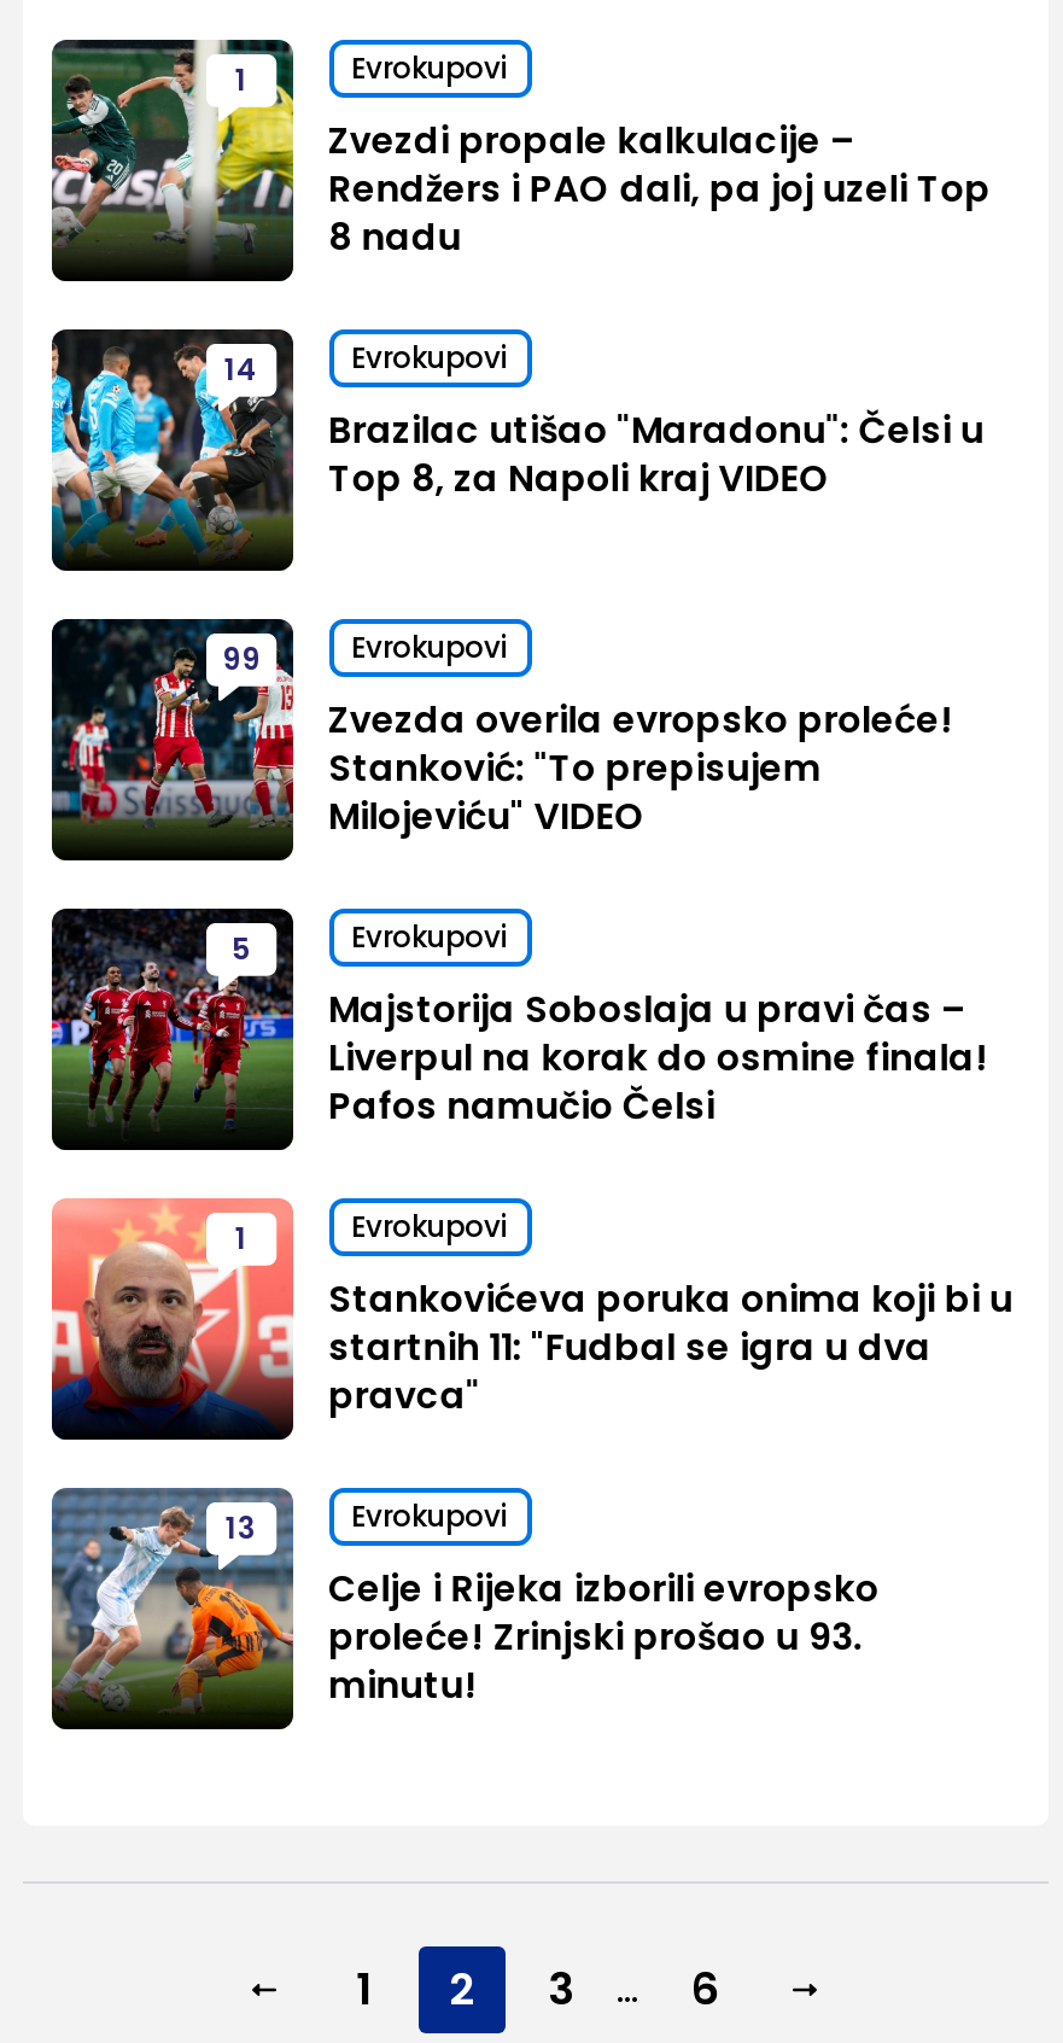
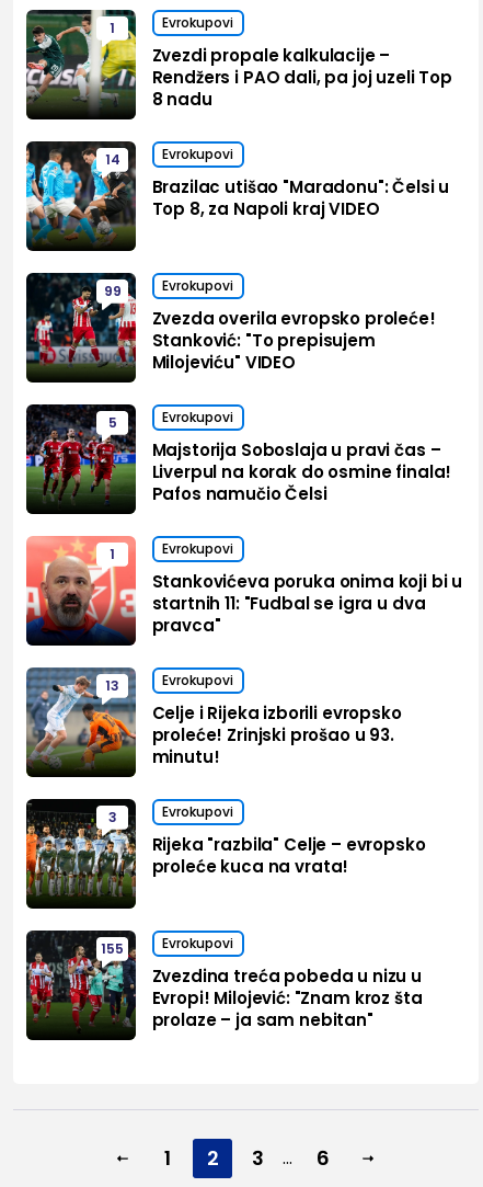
+ [image]
+ 3
+ Evrokupovi
+ Rijeka "razbila" Celje – evropsko
+ proleće kuca na vrata!

+ [image]
+ 155
+ Evrokupovi
+ Zvezdina treća pobeda u nizu u
+ Evropi! Milojević: "Znam kroz šta
+ prolaze – ja sam nebitan"
